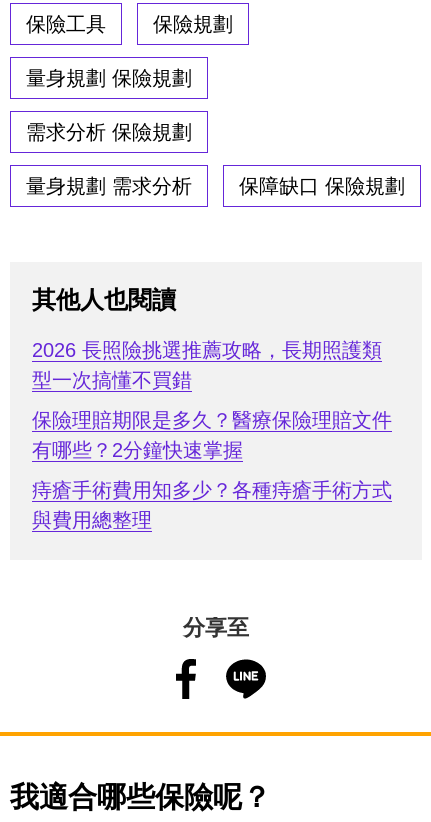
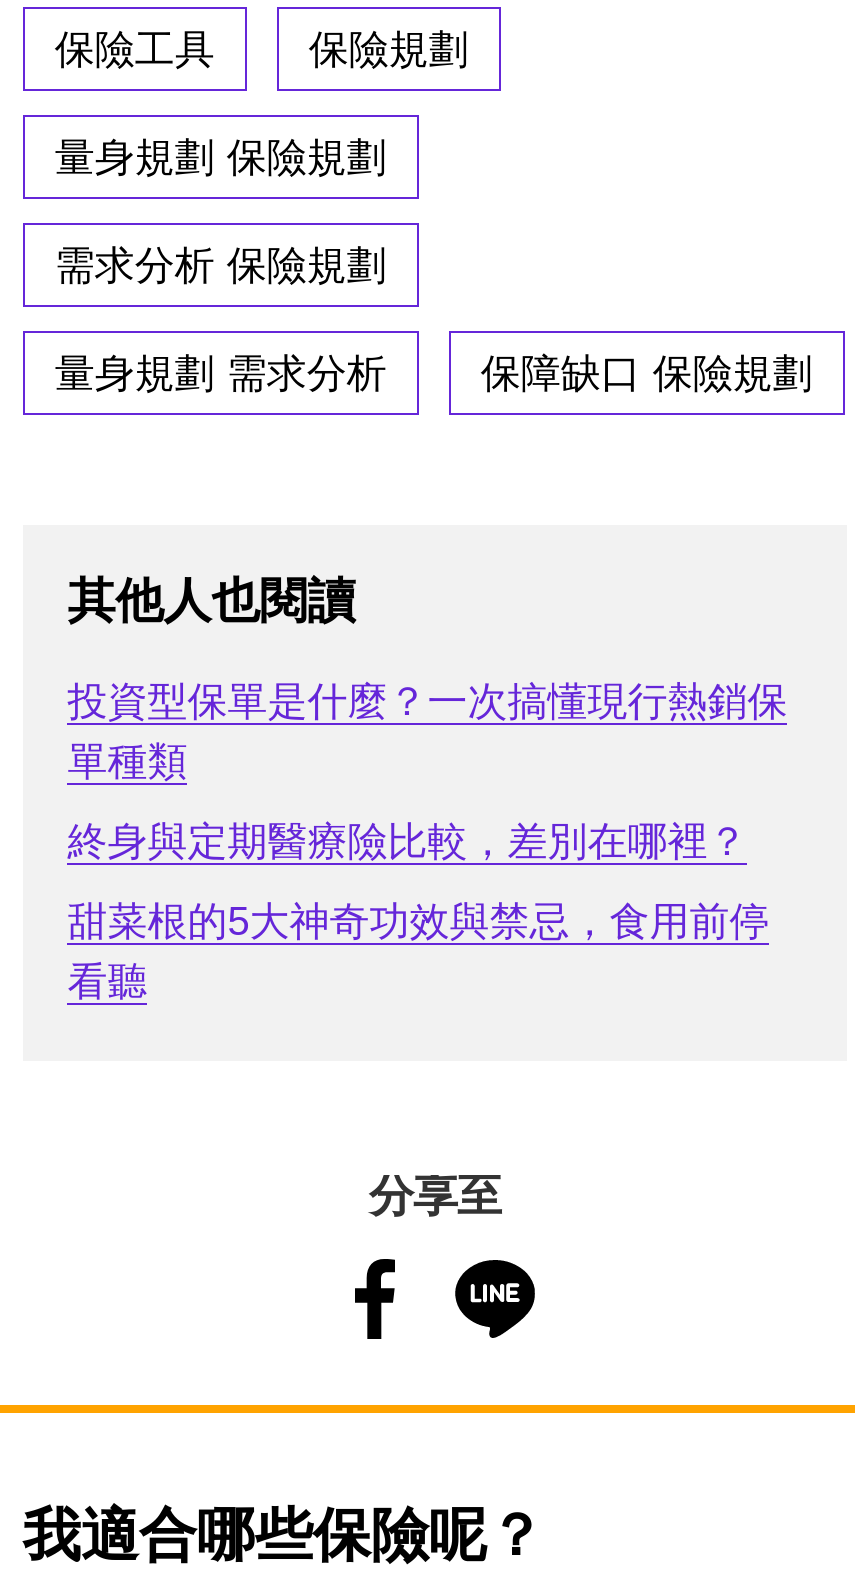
- 2026 長照險挑選推薦攻略，長期照護類
- 型一次搞懂不買錯
+ 投資型保單是什麼？一次搞懂現行熱銷保
+ 單種類

- 保險理賠期限是多久？醫療保險理賠文件
- 有哪些？2分鐘快速掌握
+ 終身與定期醫療險比較，差別在哪裡？

- 痔瘡手術費用知多少？各種痔瘡手術方式
- 與費用總整理
+ 甜菜根的5大神奇功效與禁忌，食用前停
+ 看聽
